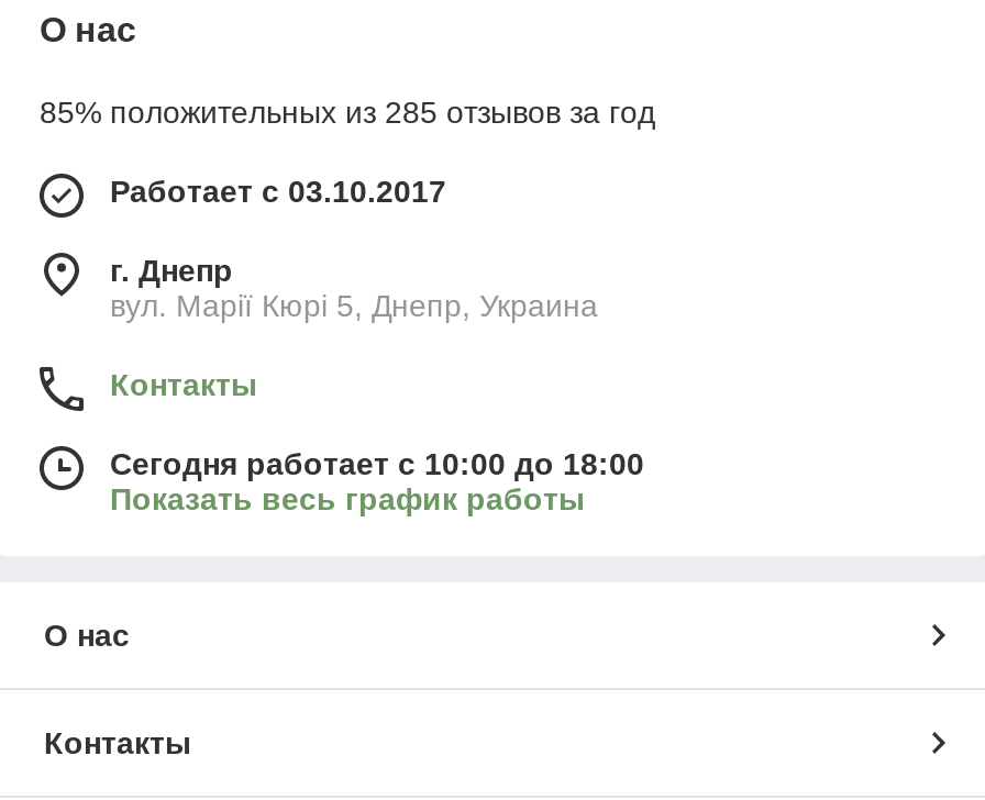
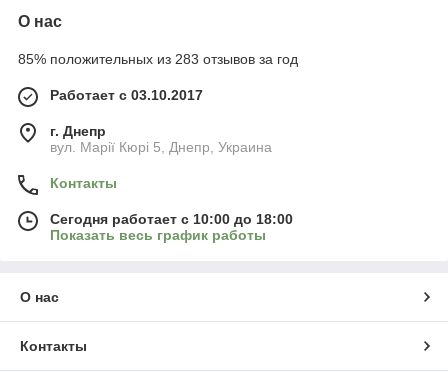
- 85% положительных из 285 отзывов за год
+ 85% положительных из 283 отзывов за год
